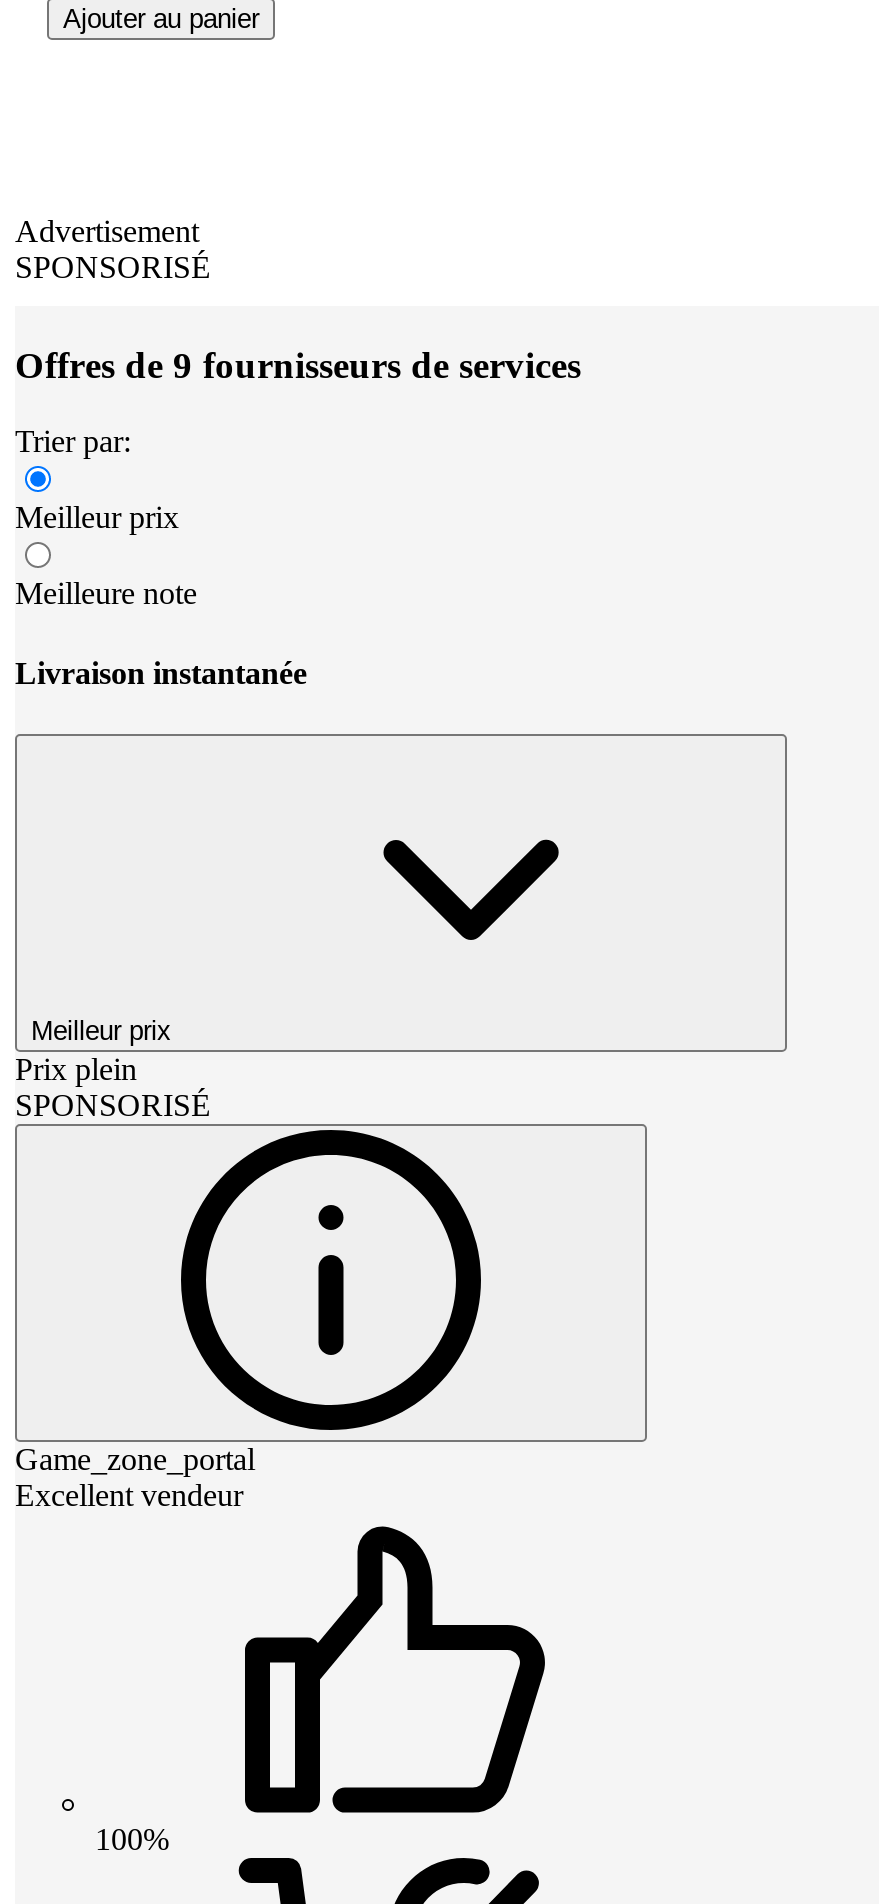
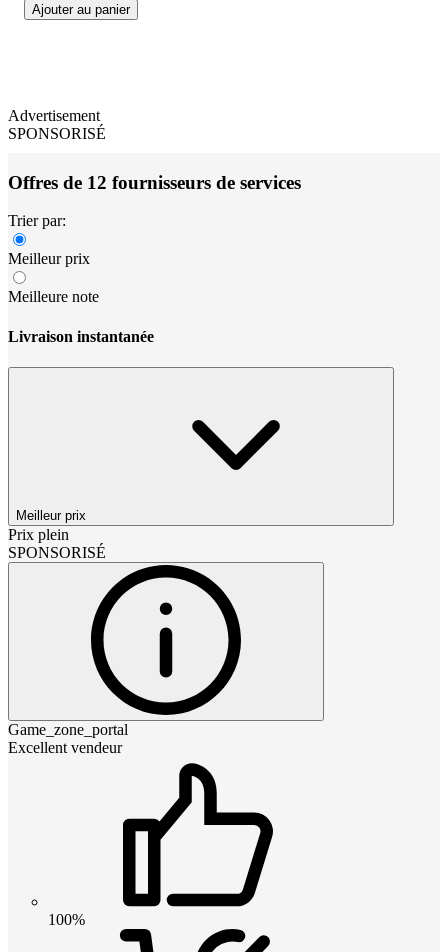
- Offres de 9 fournisseurs de services
+ Offres de 12 fournisseurs de services
